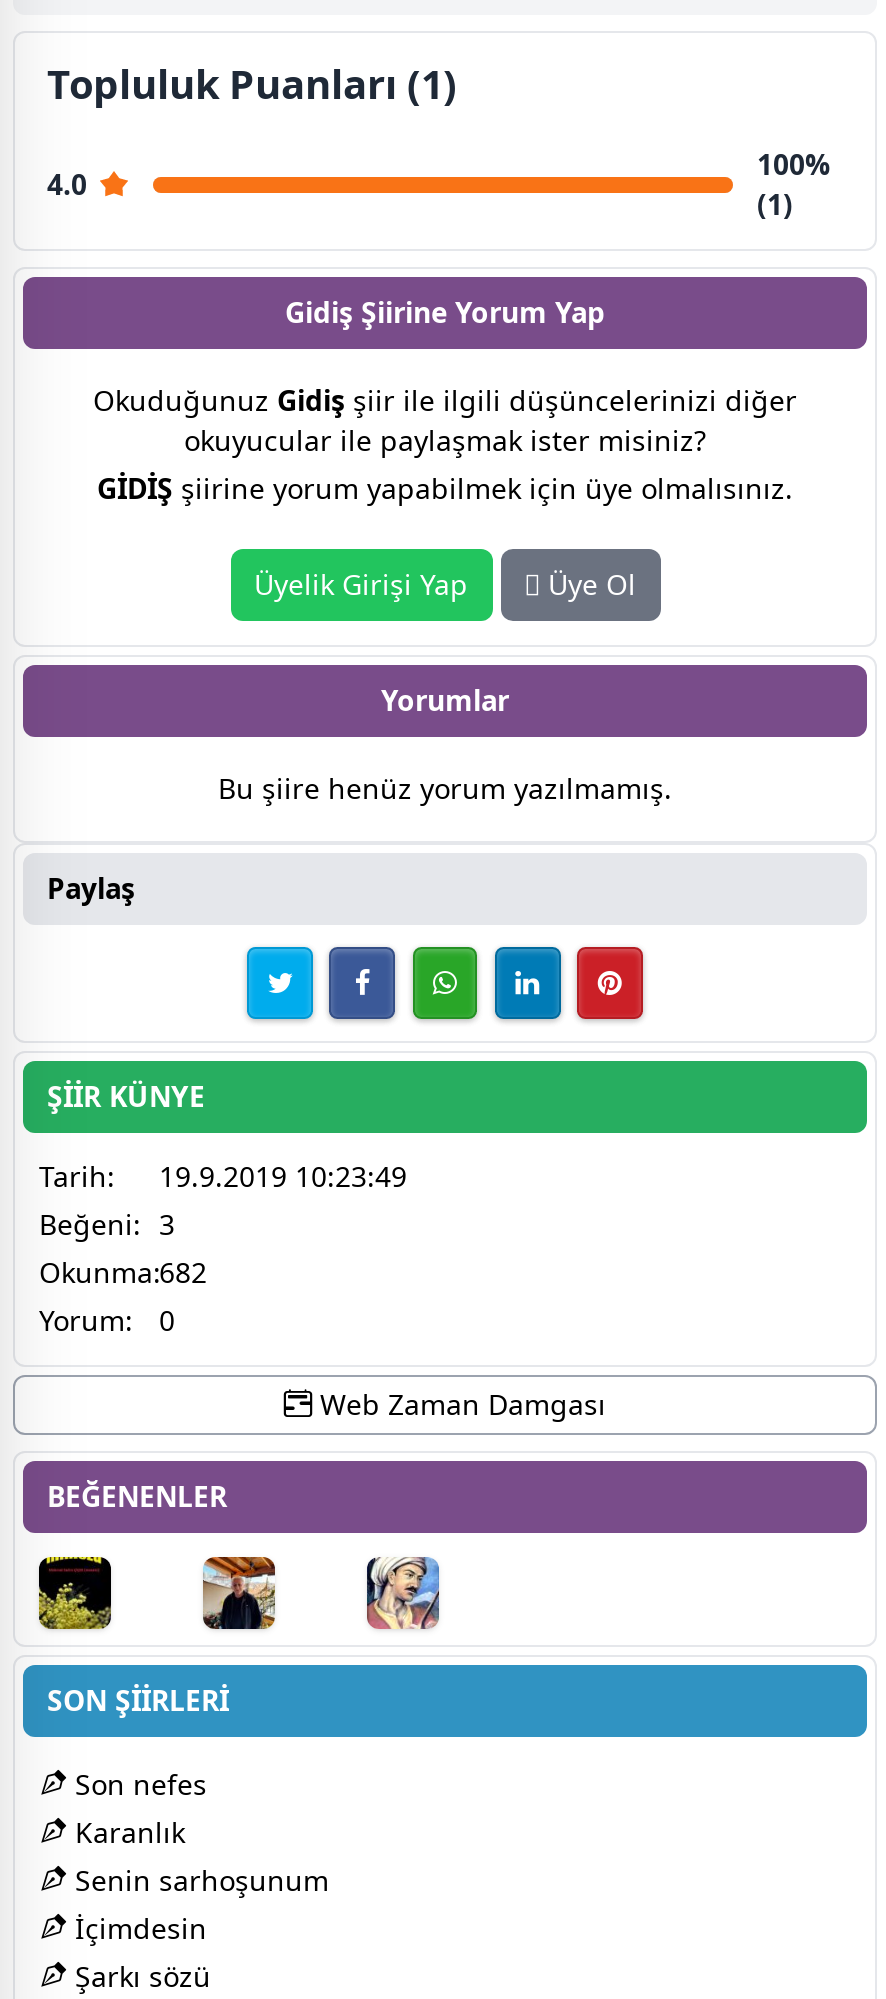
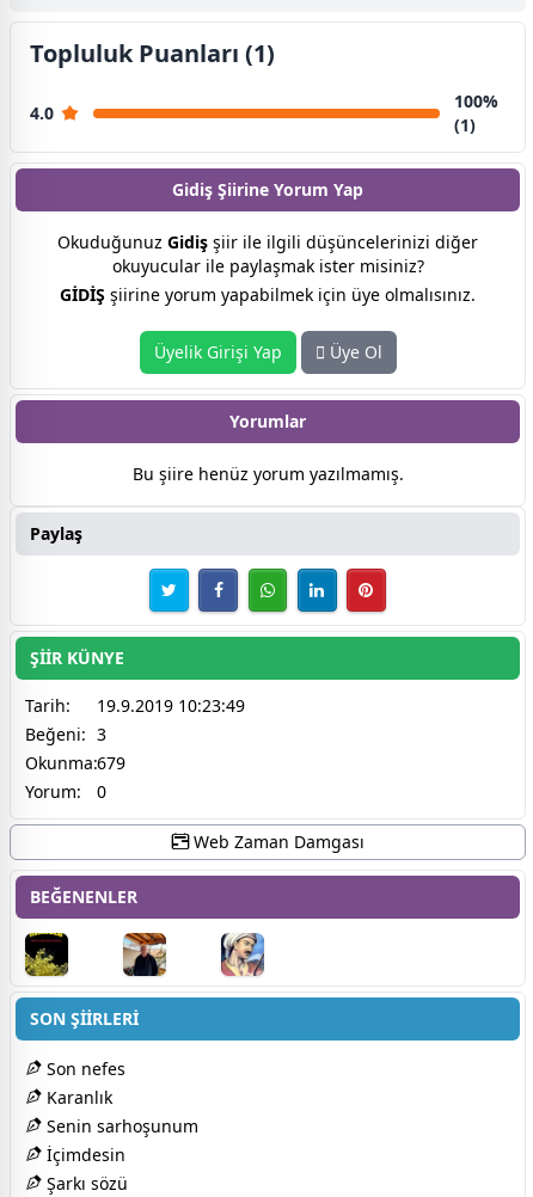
- Okunma:682
+ Okunma:679
